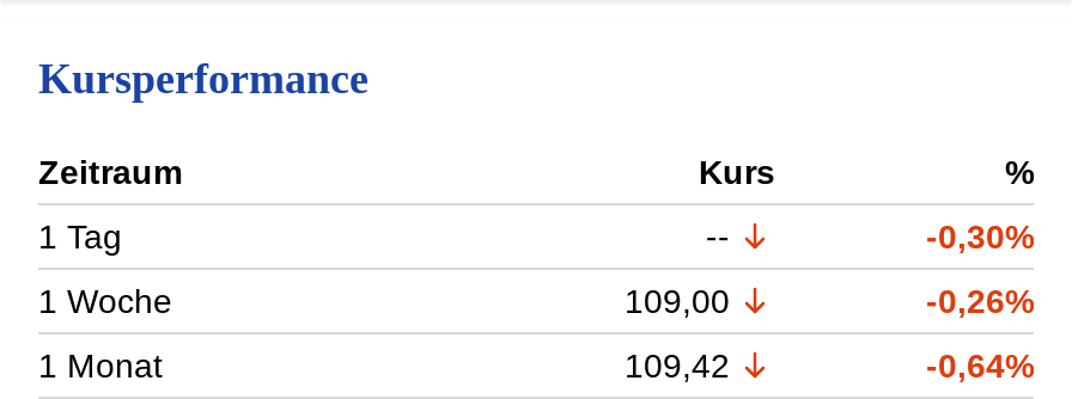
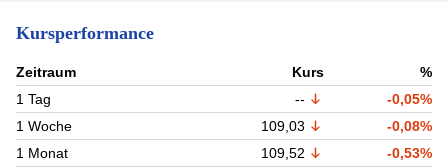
- -0,30%
+ -0,05%

- 109,00
+ 109,03

- -0,26%
+ -0,08%

- 109,42
+ 109,52

- -0,64%
+ -0,53%
